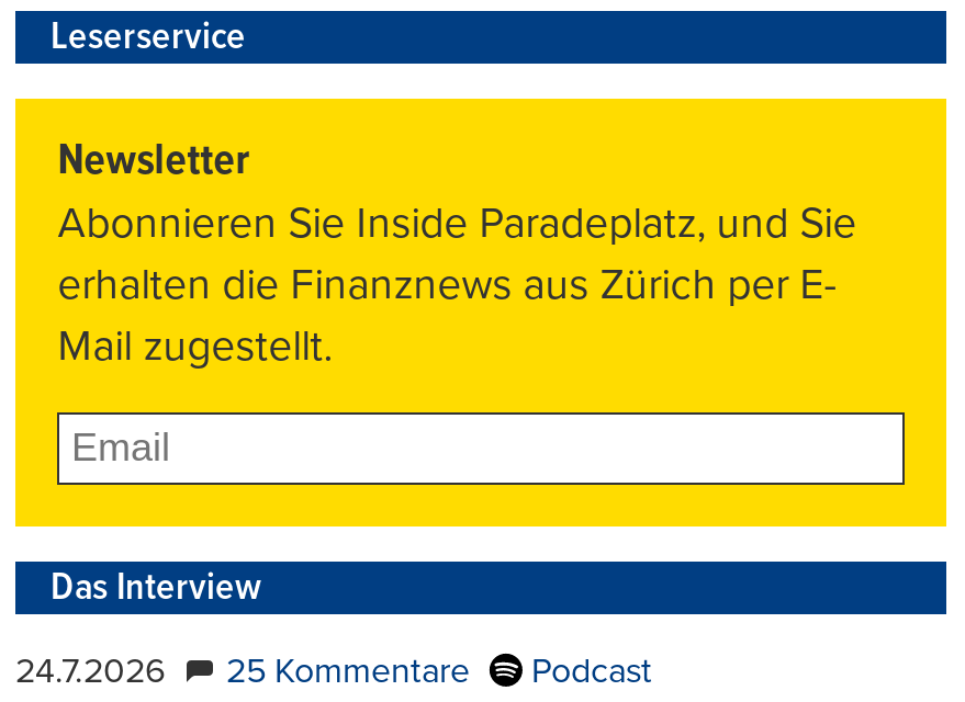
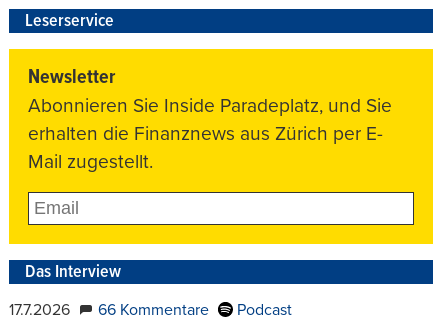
- 24.7.2026
+ 17.7.2026

- 25 Kommentare
+ 66 Kommentare
